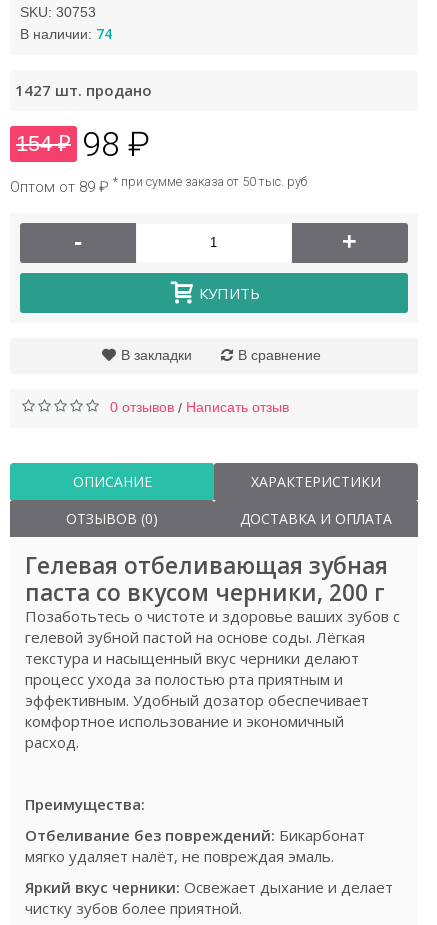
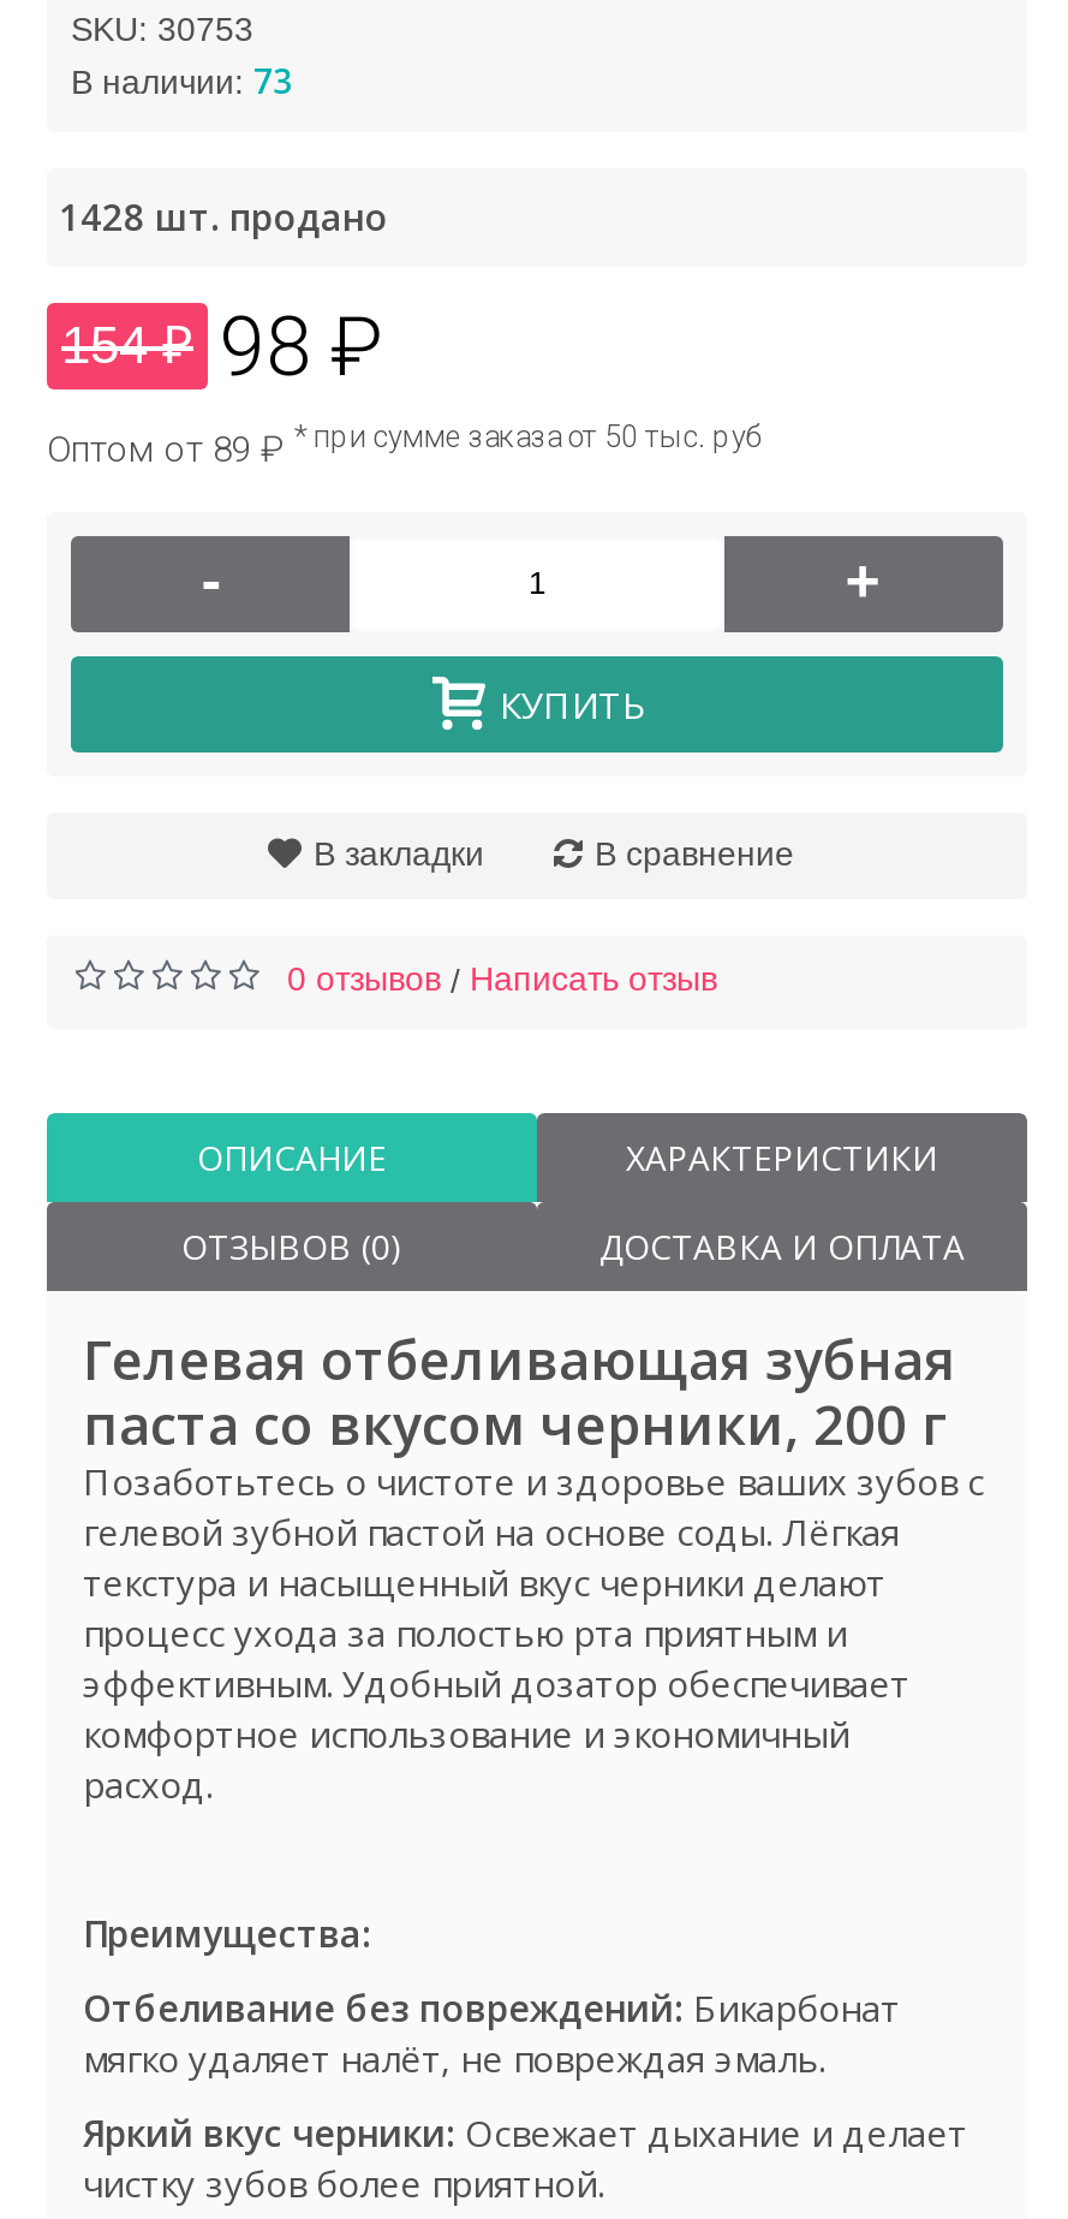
- В наличии: 74
+ В наличии: 73

- 1427 шт. продано
+ 1428 шт. продано
